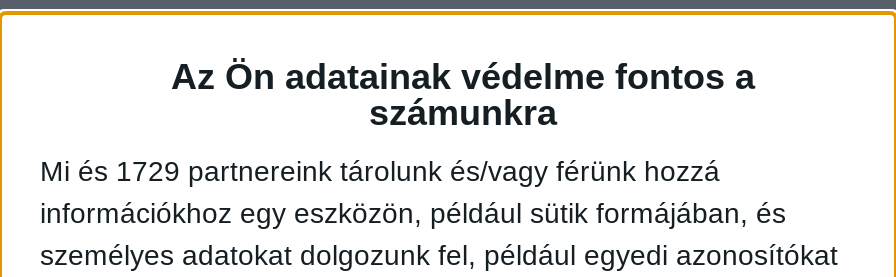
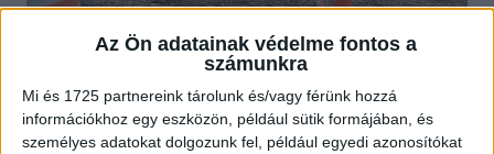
- Mi és 1729 partnereink tárolunk és/vagy férünk hozzá
+ Mi és 1725 partnereink tárolunk és/vagy férünk hozzá
